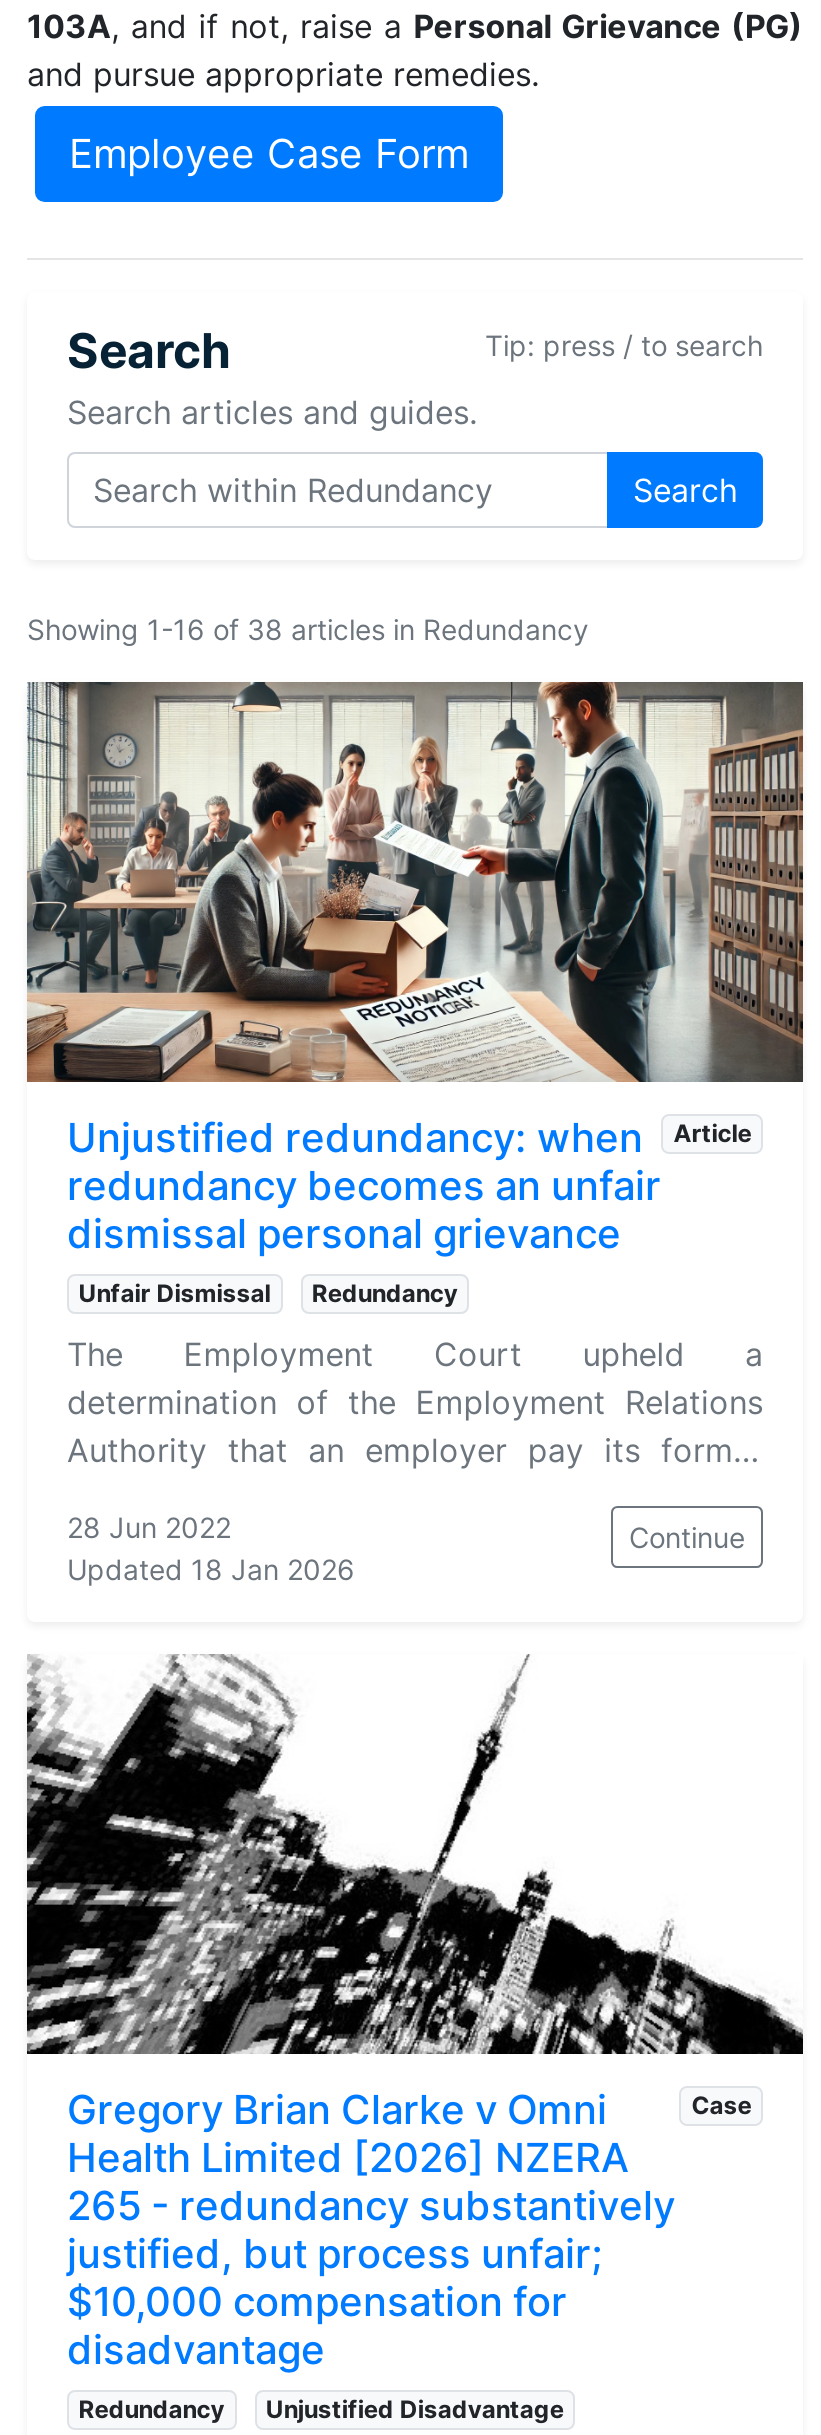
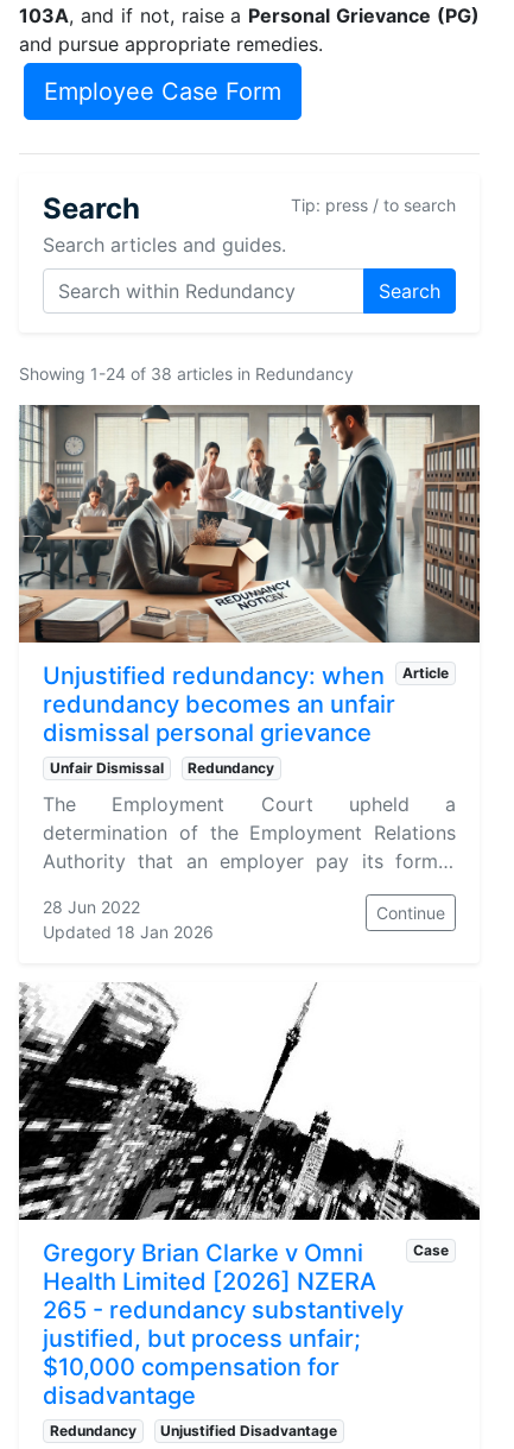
- Showing 1-16 of 38 articles in Redundancy
+ Showing 1-24 of 38 articles in Redundancy
